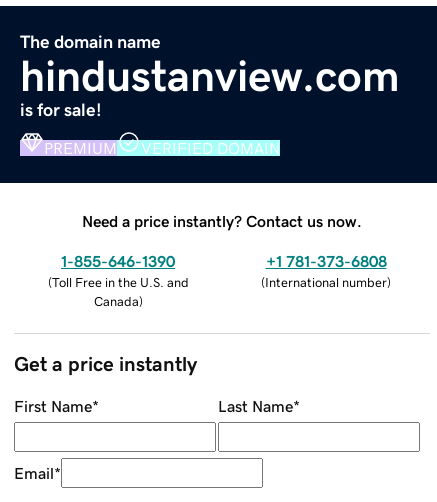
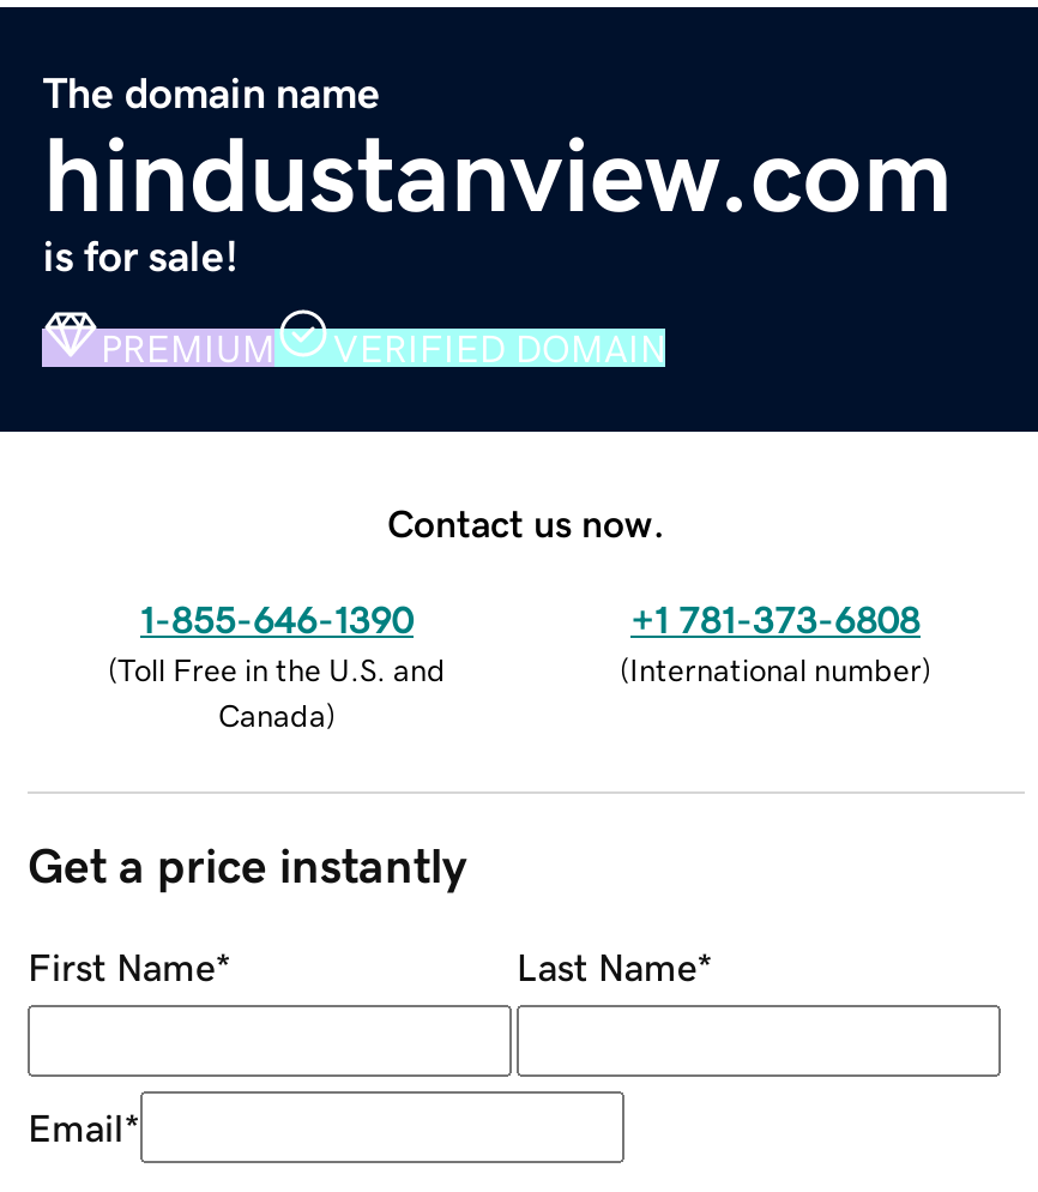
- Need a price instantly? Contact us now.
+ Contact us now.
